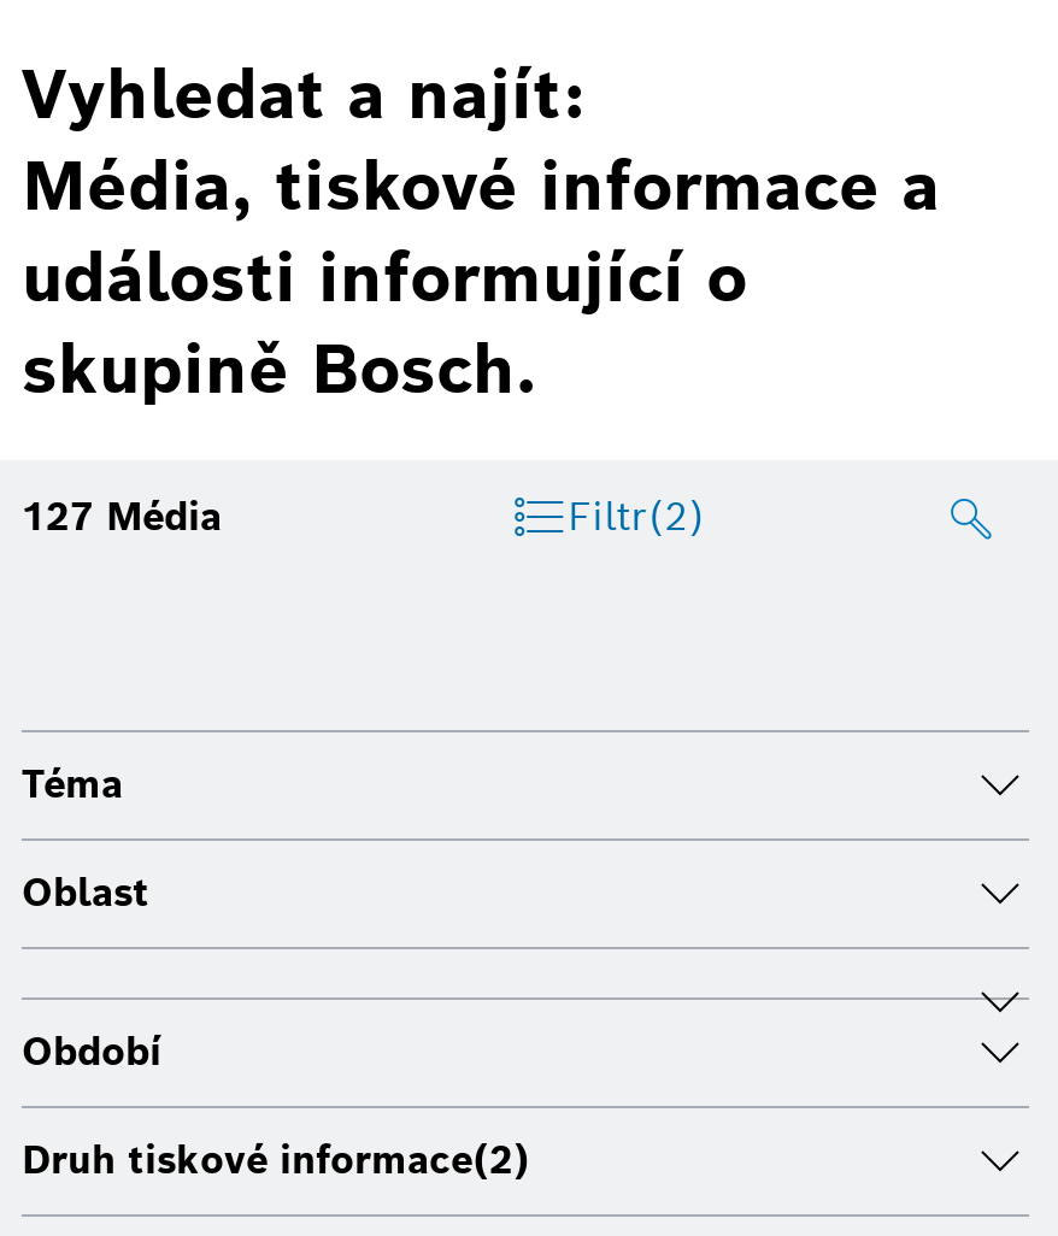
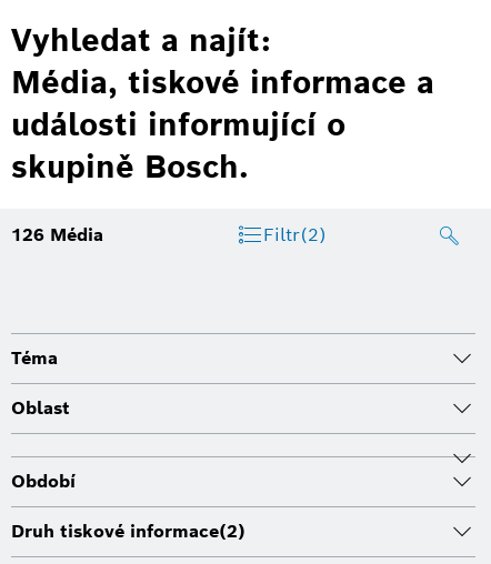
- 127 Média
+ 126 Média
